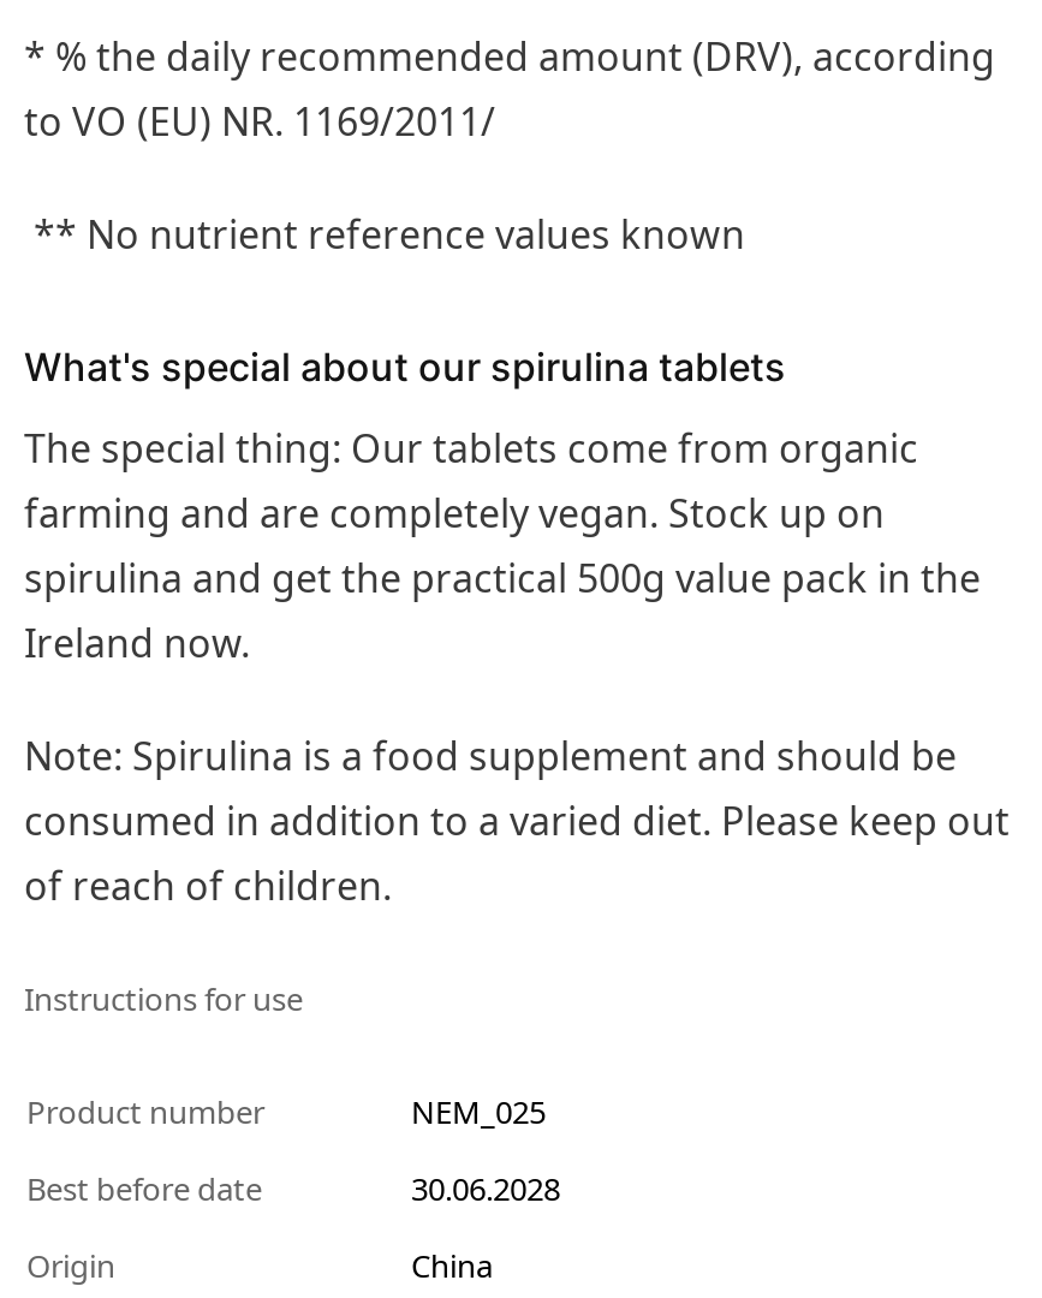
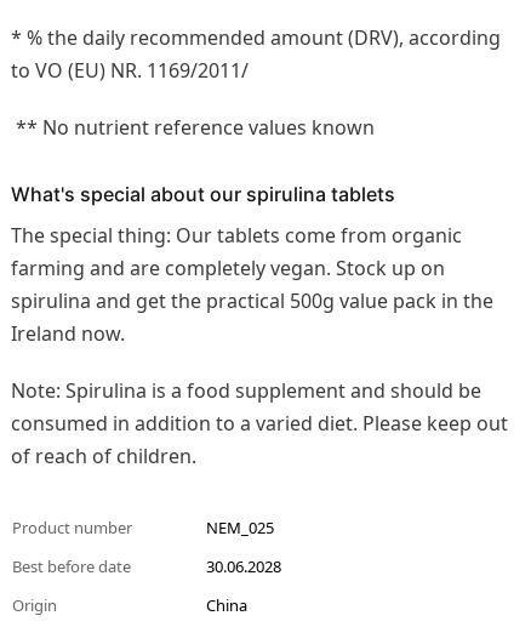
- Instructions for use
